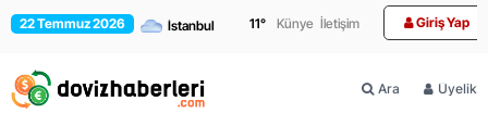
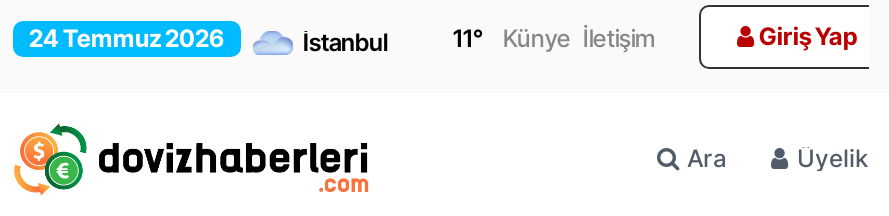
- 22 Temmuz 2026
+ 24 Temmuz 2026
